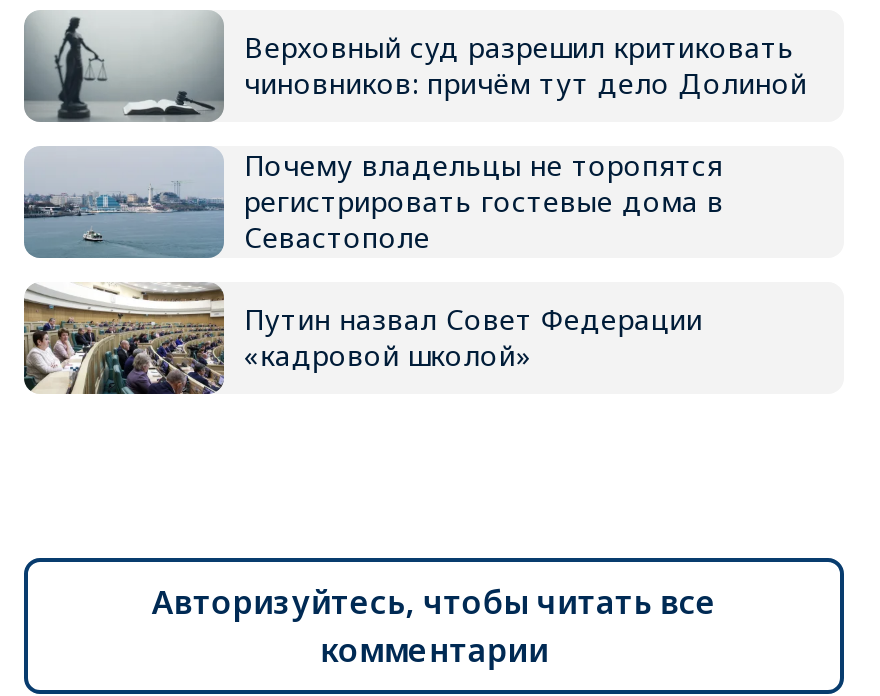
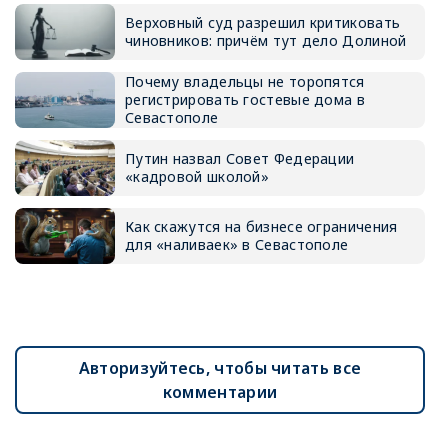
+ [image]
+ Как скажутся на бизнесе ограничения
+ для «наливаек» в Севастополе
